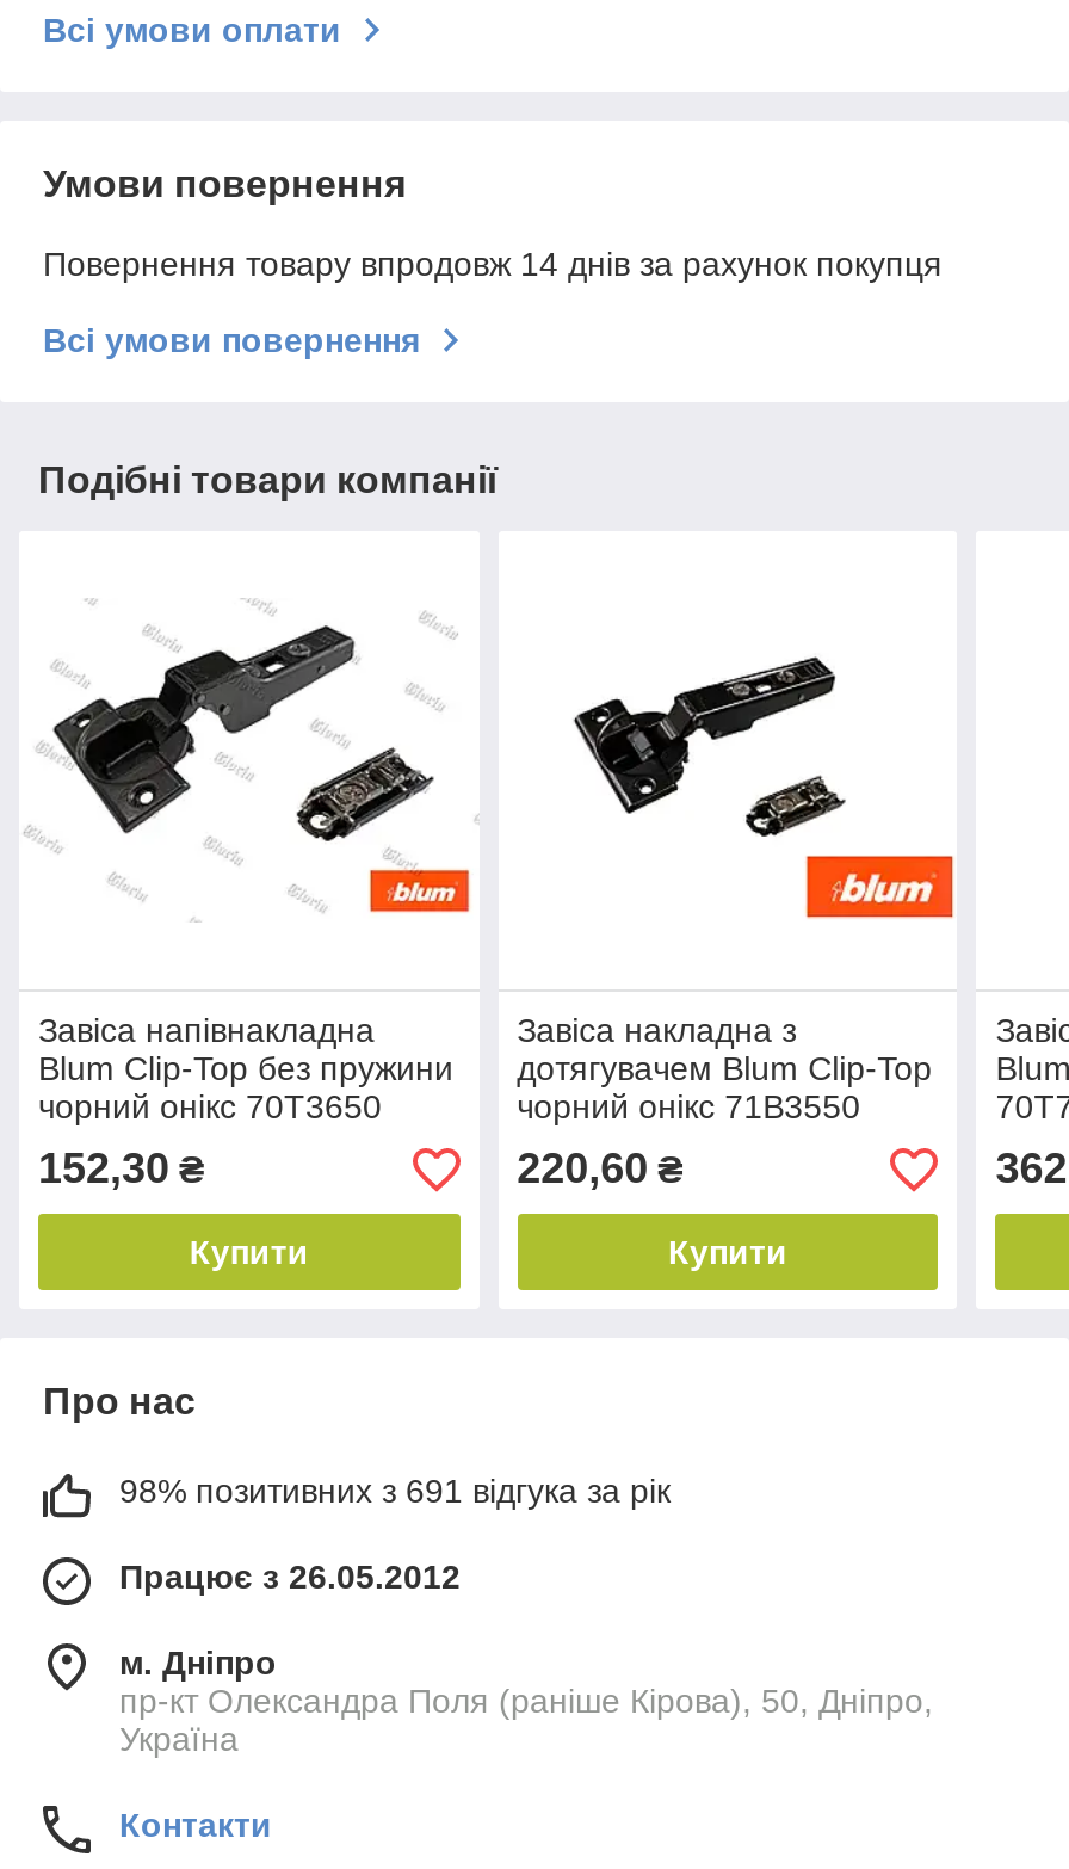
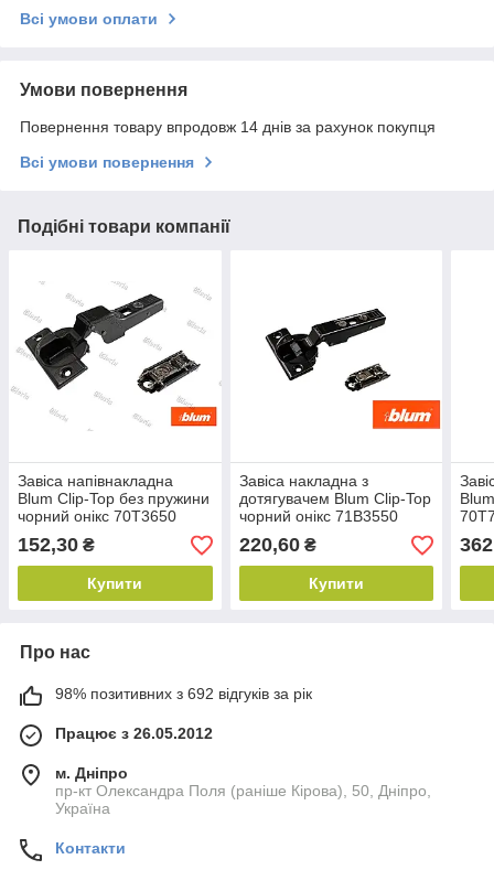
- 98% позитивних з 691 відгука за рік
+ 98% позитивних з 692 відгуків за рік
